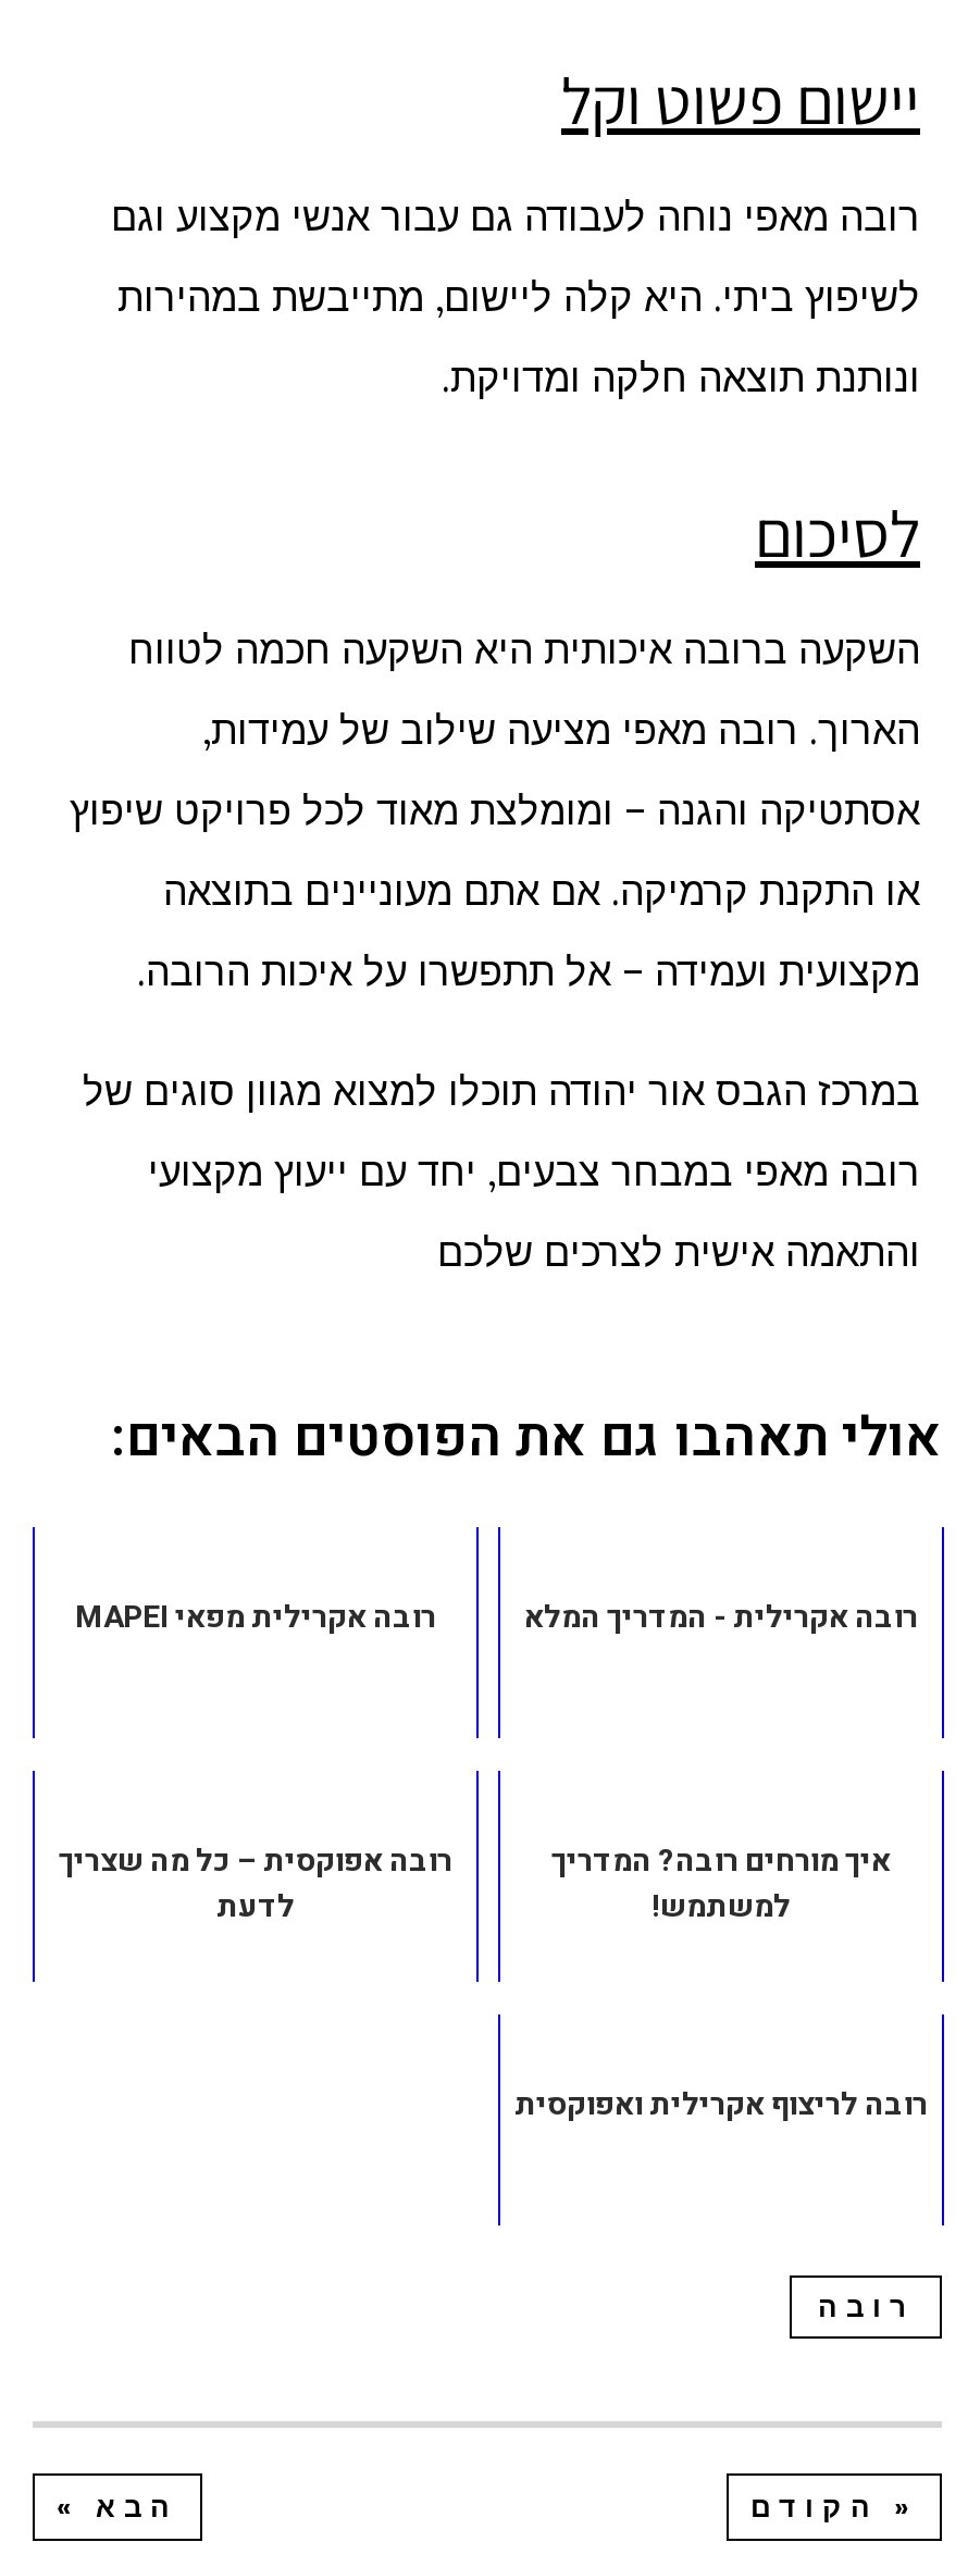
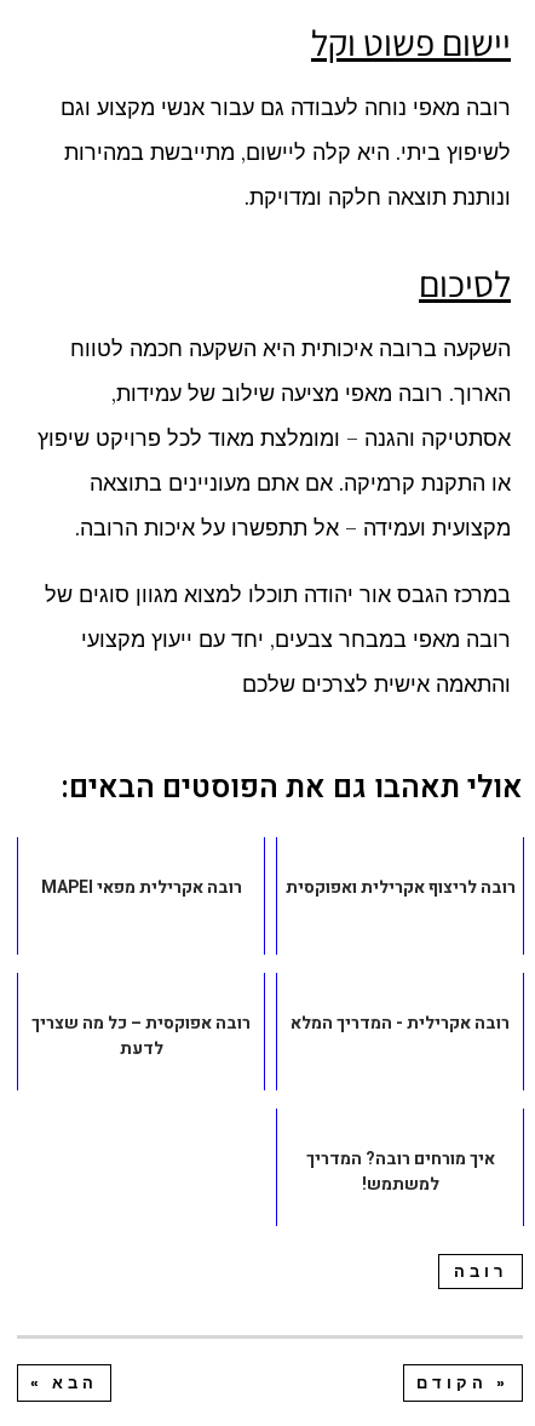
moved down: רובה אקרילית - המדריך המלא

moved down: איך מורחים רובה? המדריך | למשתמש!

moved up: רובה לריצוף אקרילית ואפוקסית
